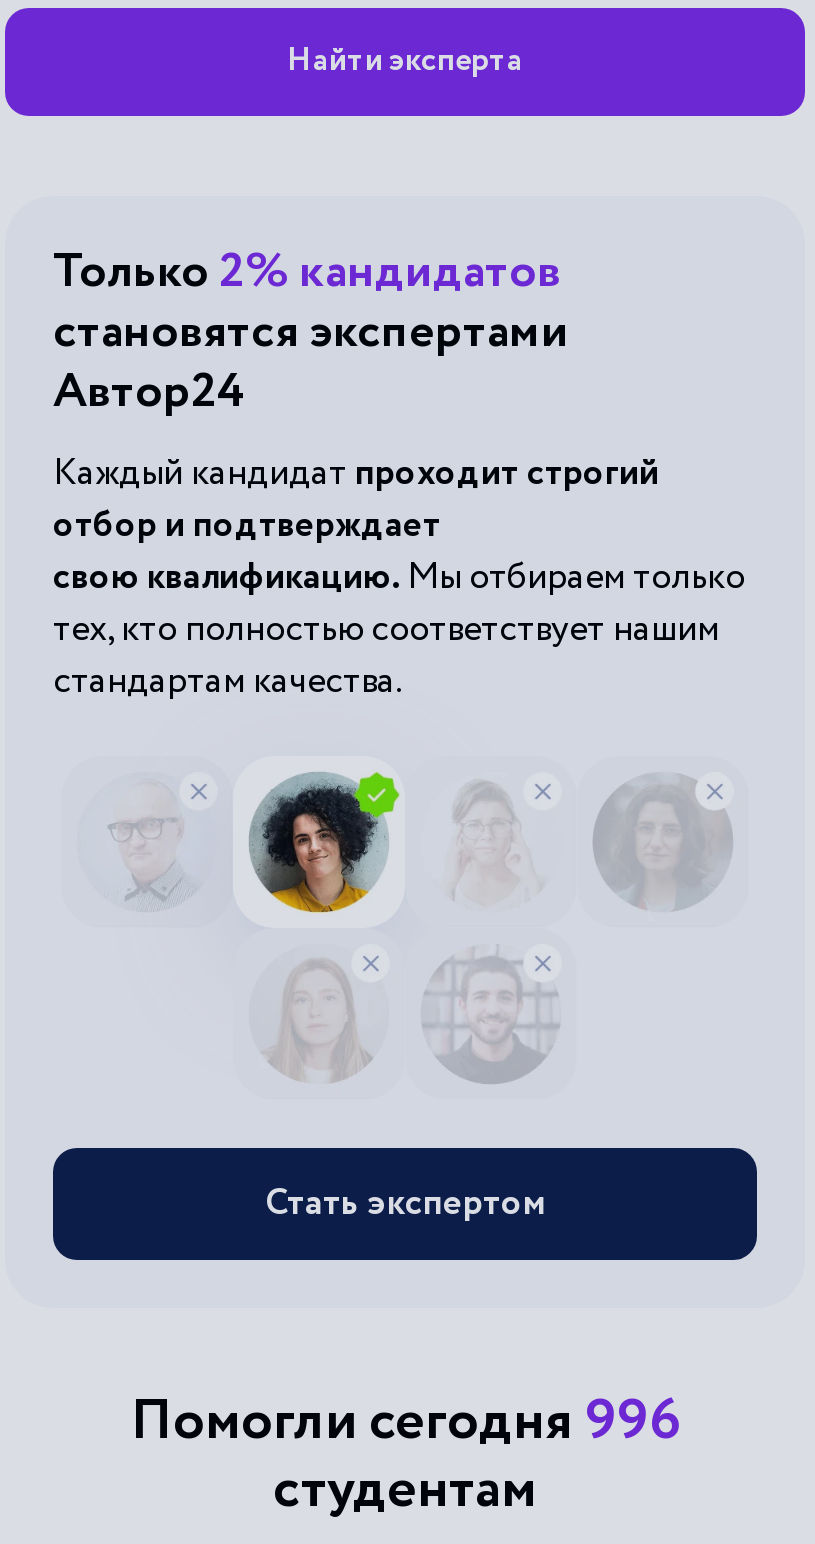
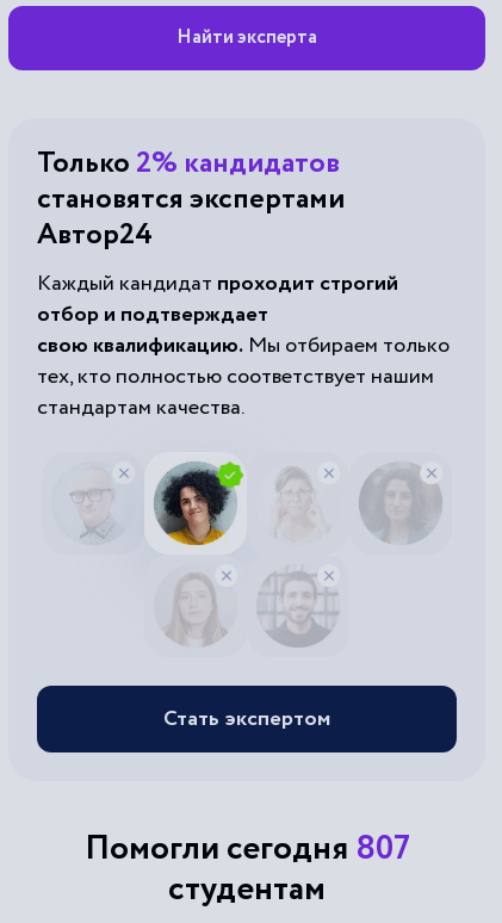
- Помогли сегодня 996
+ Помогли сегодня 807
